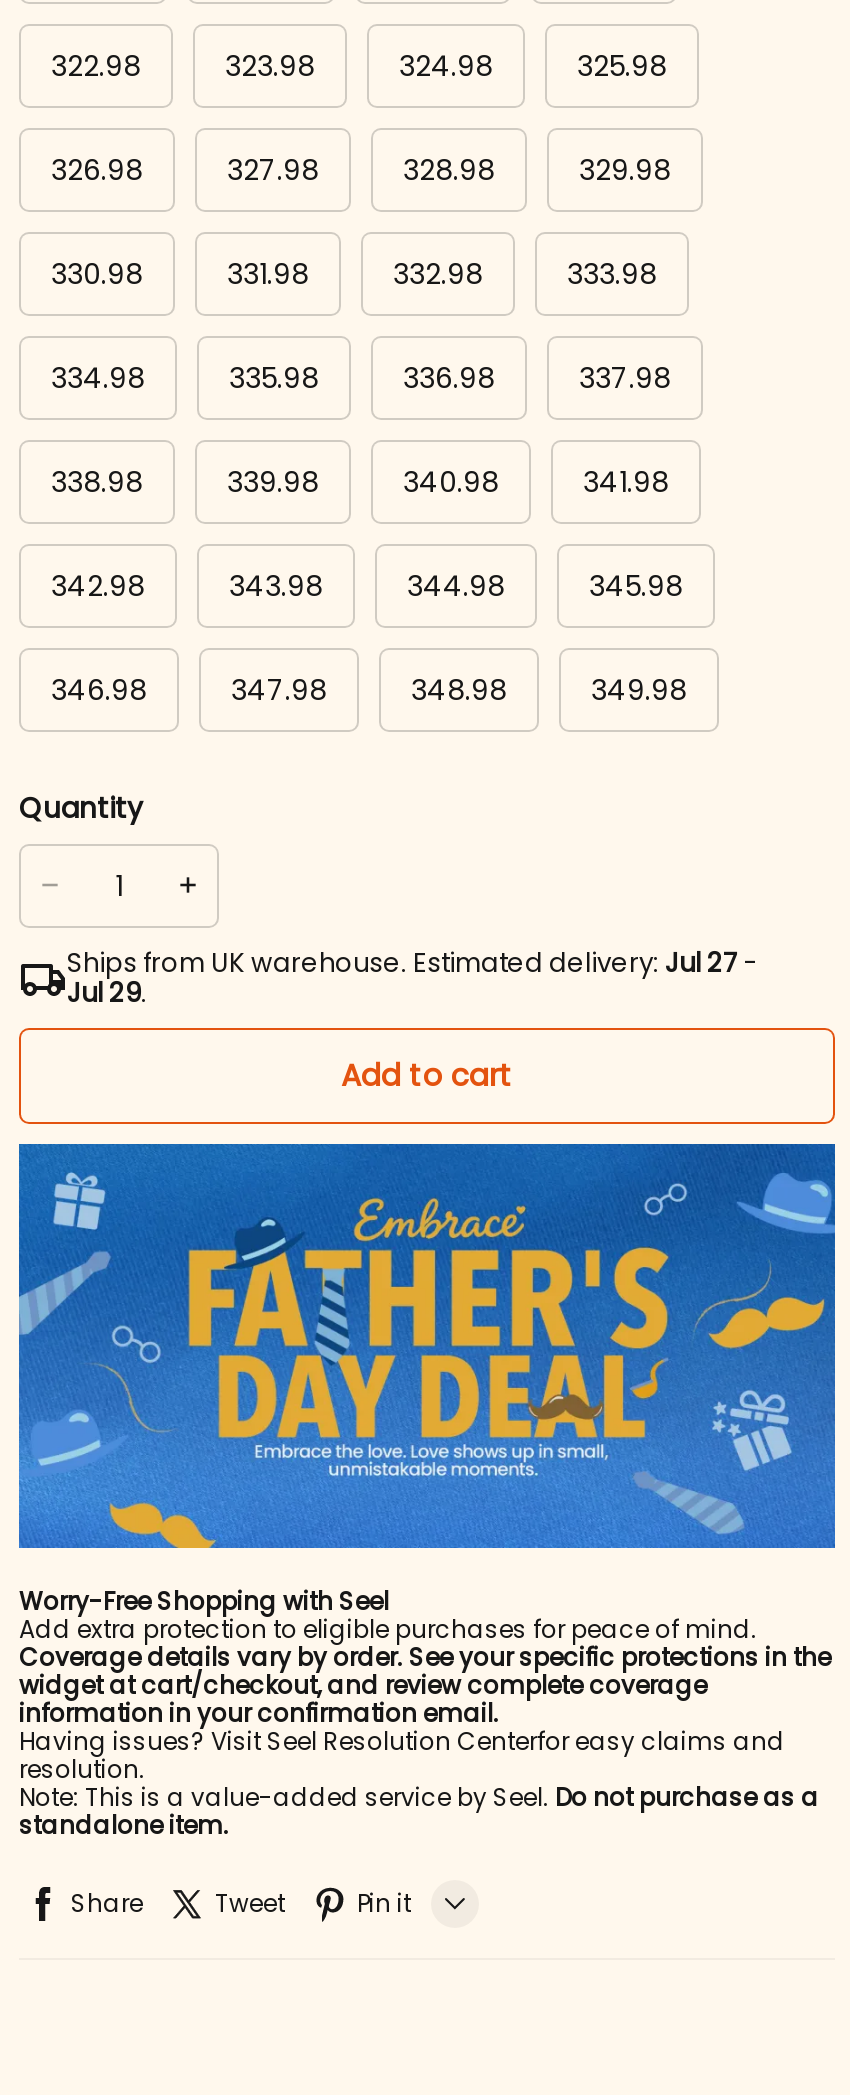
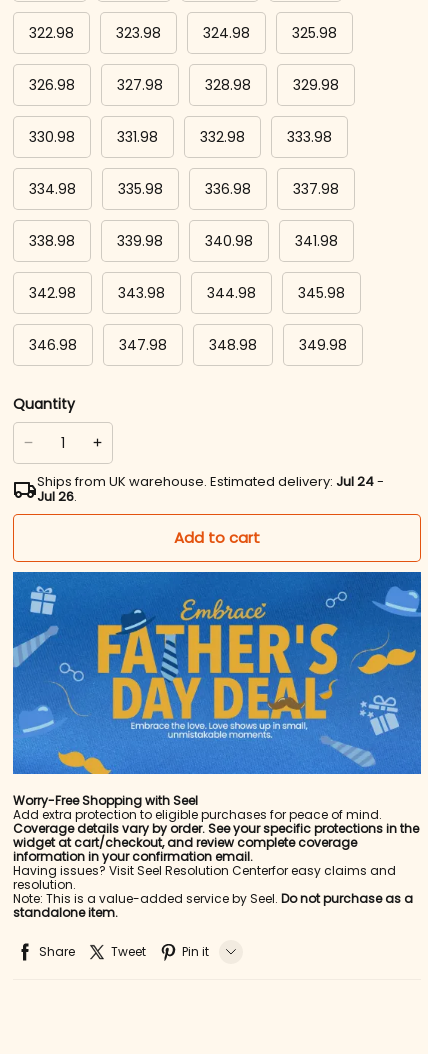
- Ships from UK warehouse. Estimated delivery: Jul 27 -
+ Ships from UK warehouse. Estimated delivery: Jul 24 -

- Jul 29.
+ Jul 26.
